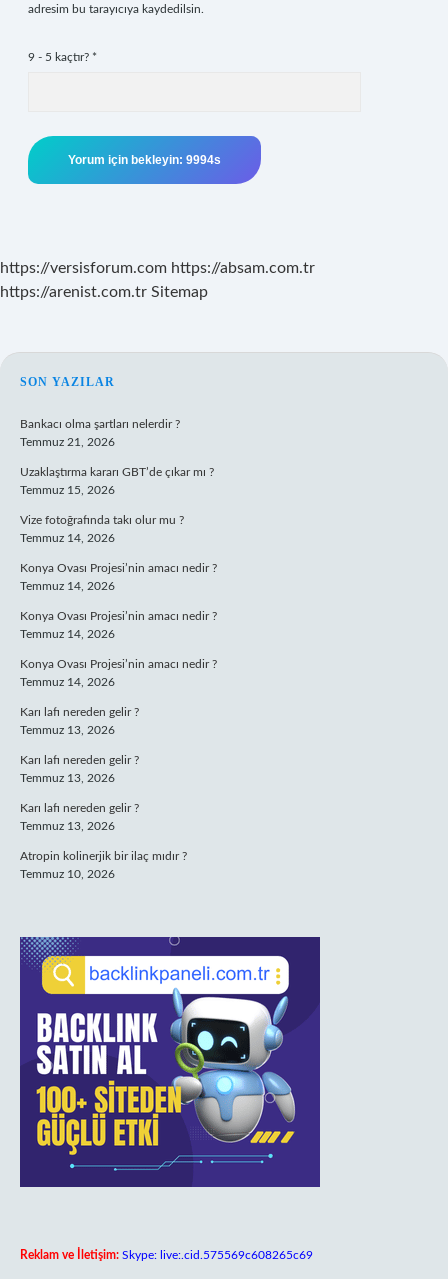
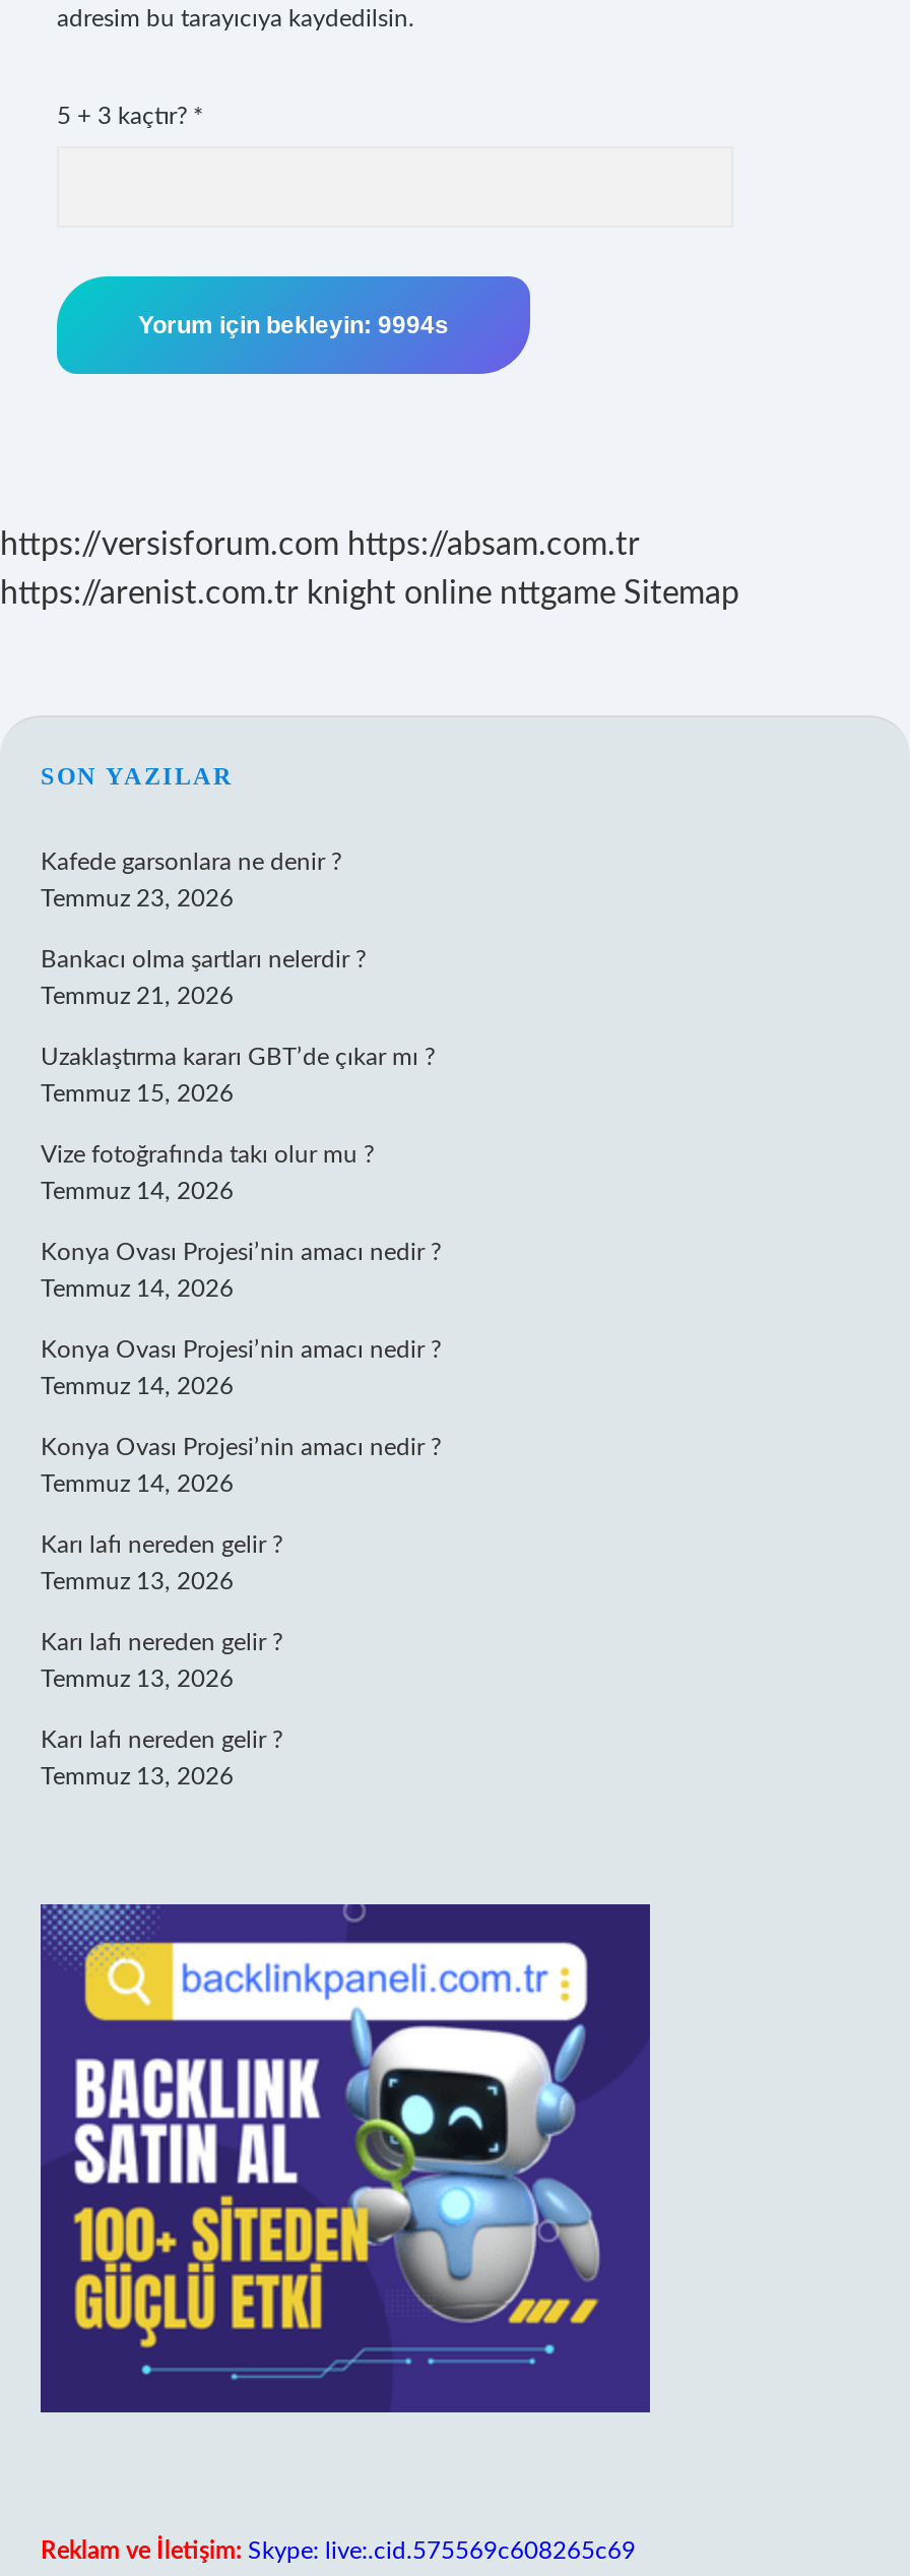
- 9 - 5 kaçtır? *
+ 5 + 3 kaçtır? *

- https://arenist.com.tr Sitemap
+ https://arenist.com.tr knight online nttgame Sitemap

+ Kafede garsonlara ne denir ?
+ Temmuz 23, 2026

moved down: Bankacı olma şartları nelerdir ? | Temmuz 21, 2026 | Uzaklaştırma kararı GBT’de çıkar mı ? | ... | Karı lafı nereden gelir ? | Temmuz 13, 2026

- Atropin kolinerjik bir ilaç mıdır ?
- Temmuz 10, 2026
